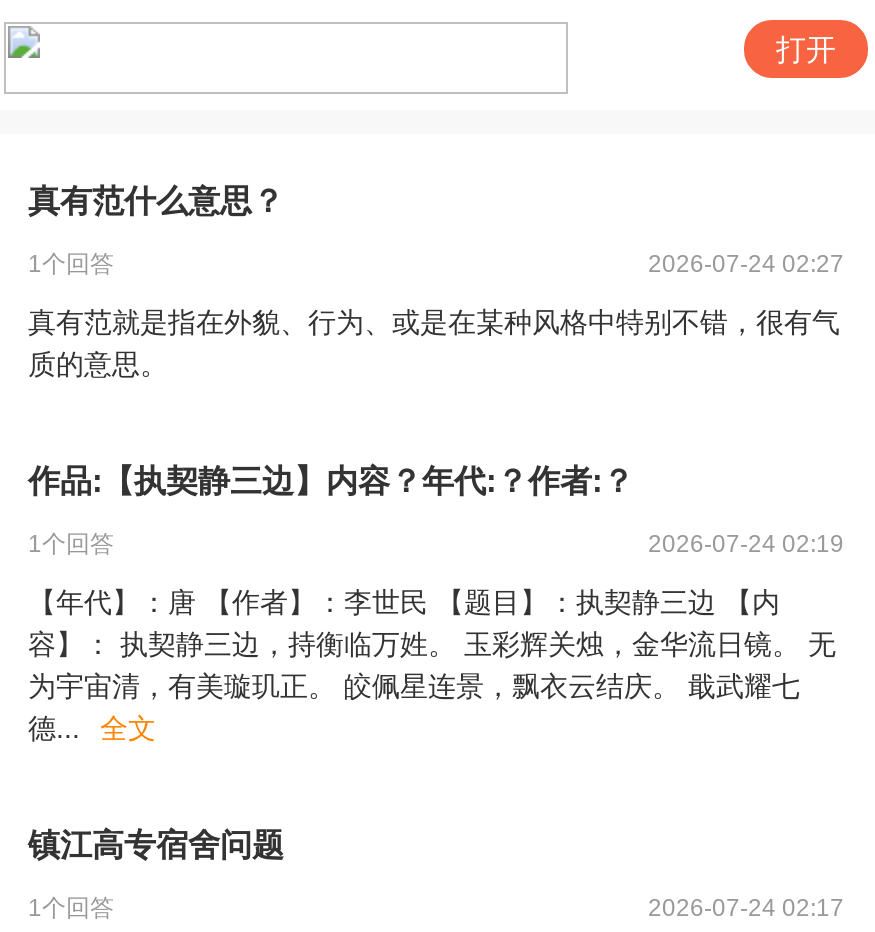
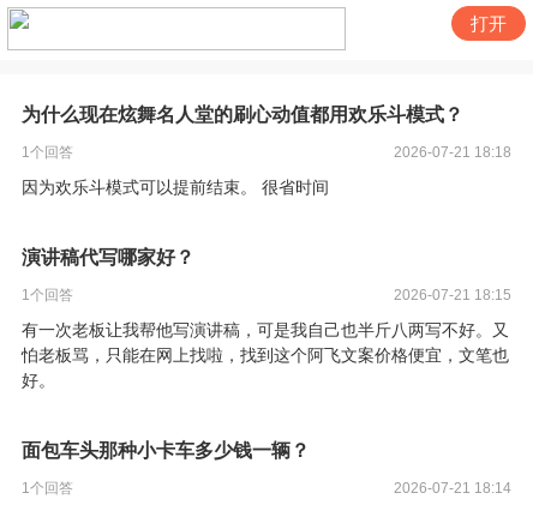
- 真有范什么意思？
+ 为什么现在炫舞名人堂的刷心动值都用欢乐斗模式？

- 2026-07-24 02:27
+ 2026-07-21 18:18

- 真有范就是指在外貌、行为、或是在某种风格中特别不错，很有气
- 质的意思。
+ 因为欢乐斗模式可以提前结束。 很省时间

- 作品:【执契静三边】内容？年代:？作者:？
+ 演讲稿代写哪家好？

- 2026-07-24 02:19
+ 2026-07-21 18:15

- 【年代】：唐 【作者】：李世民 【题目】：执契静三边 【内
- 容】： 执契静三边，持衡临万姓。 玉彩辉关烛，金华流日镜。 无
- 为宇宙清，有美璇玑正。 皎佩星连景，飘衣云结庆。 戢武耀七
- 德...
- 全文
+ 有一次老板让我帮他写演讲稿，可是我自己也半斤八两写不好。又
+ 怕老板骂，只能在网上找啦，找到这个阿飞文案价格便宜，文笔也
+ 好。

- 镇江高专宿舍问题
+ 面包车头那种小卡车多少钱一辆？

- 2026-07-24 02:17
+ 2026-07-21 18:14
